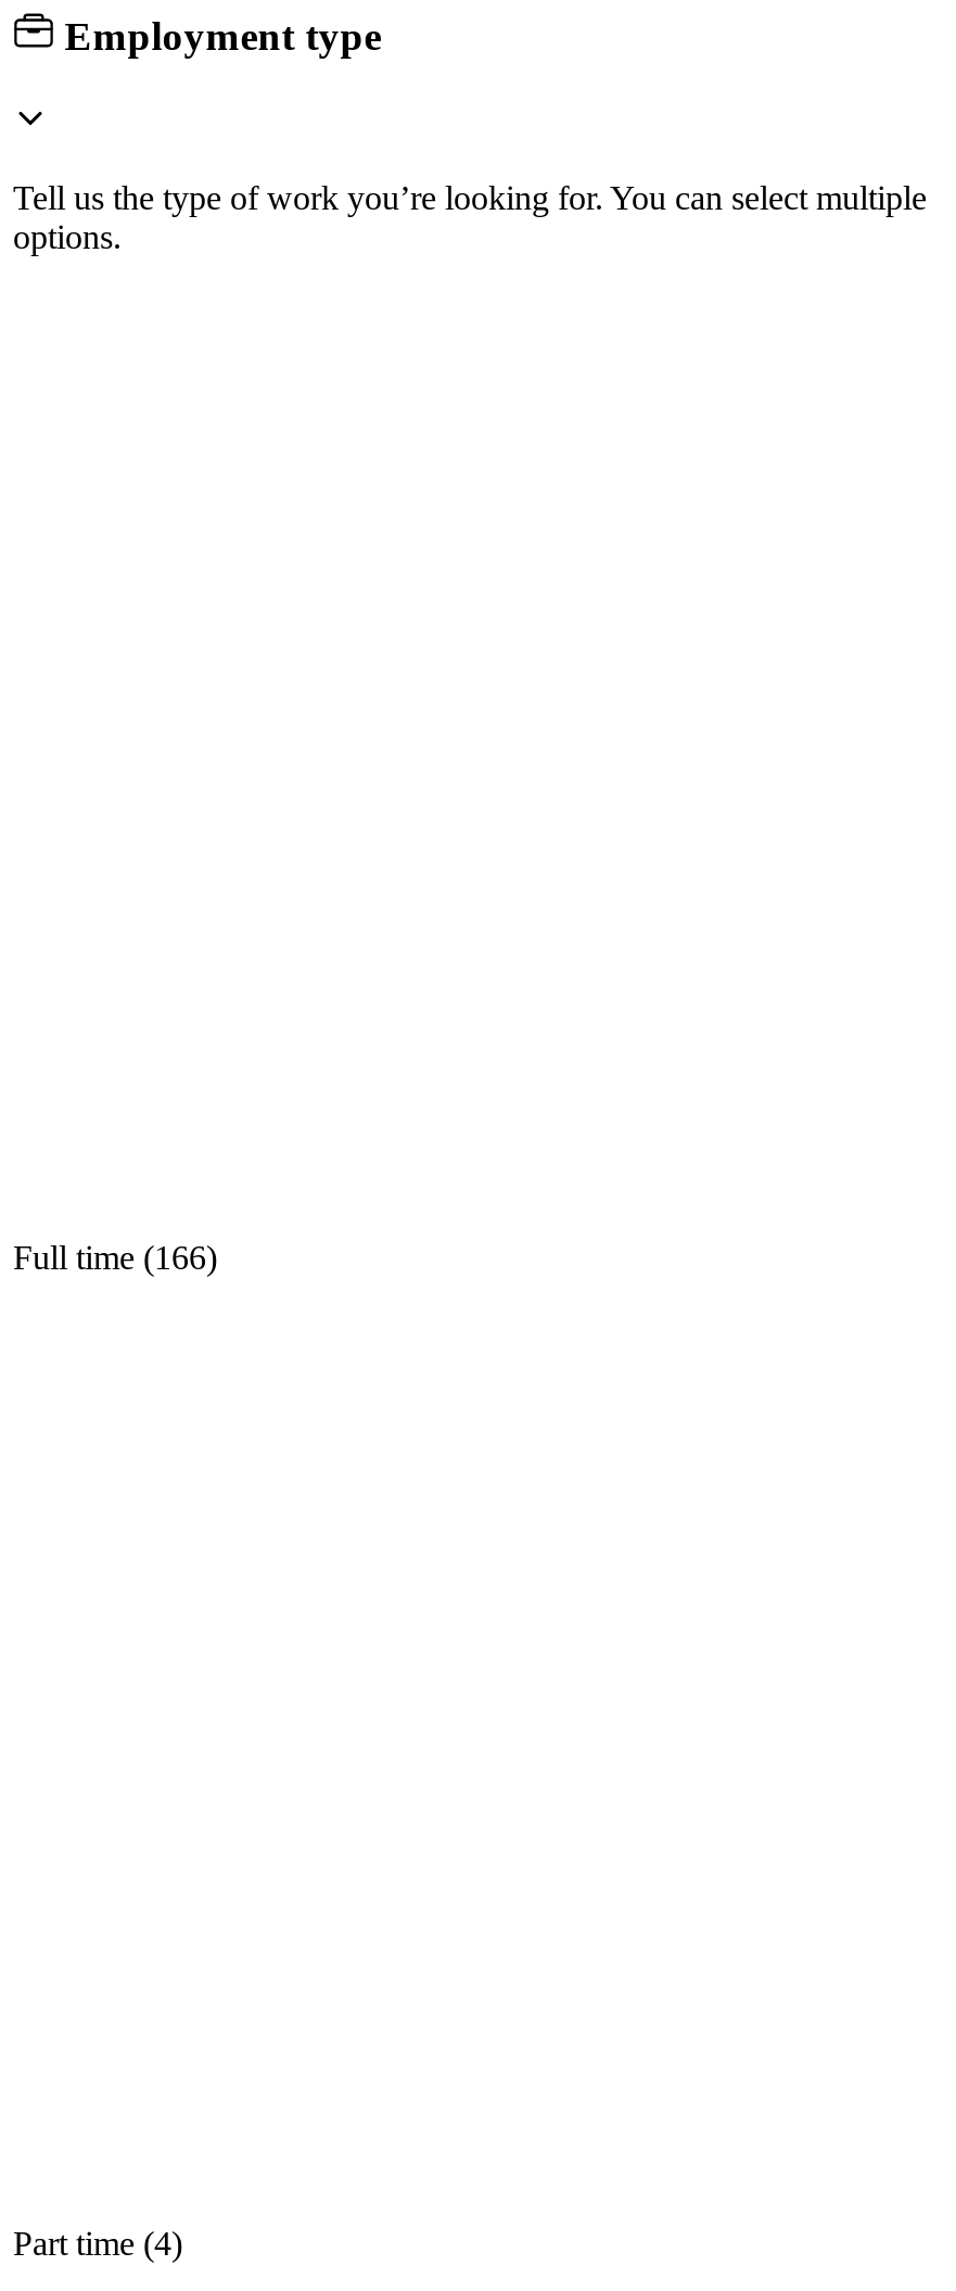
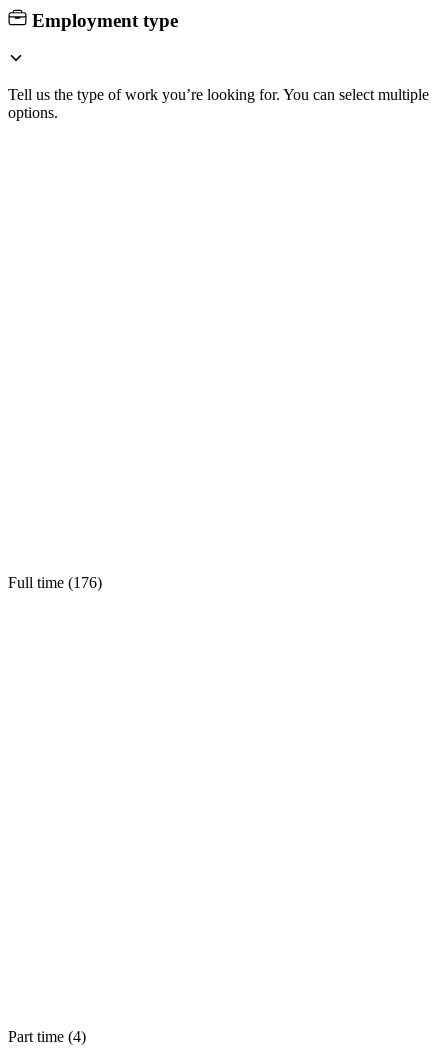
- Full time (166)
+ Full time (176)
